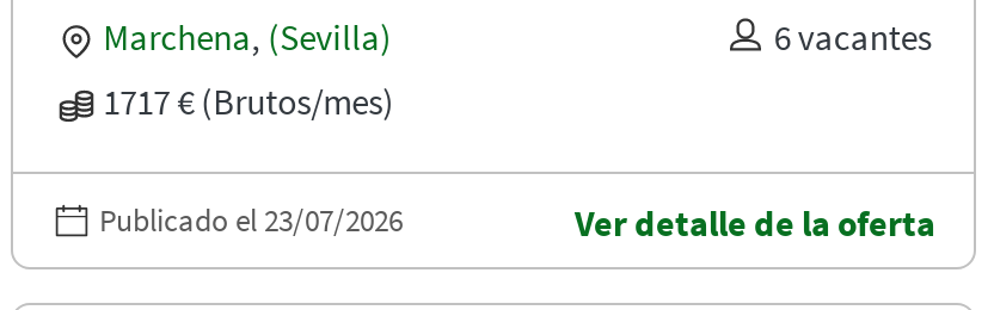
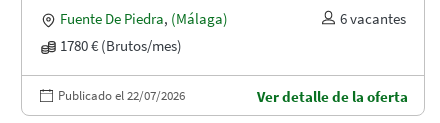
- Marchena, (Sevilla)
+ Fuente De Piedra, (Málaga)

- 1717 € (Brutos/mes)
+ 1780 € (Brutos/mes)

- Publicado el 23/07/2026
+ Publicado el 22/07/2026
